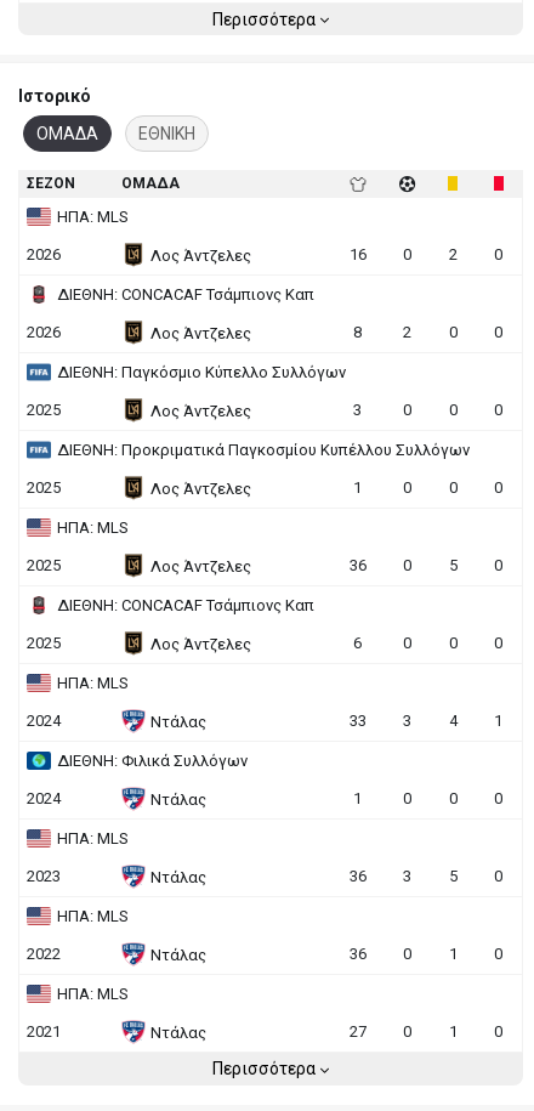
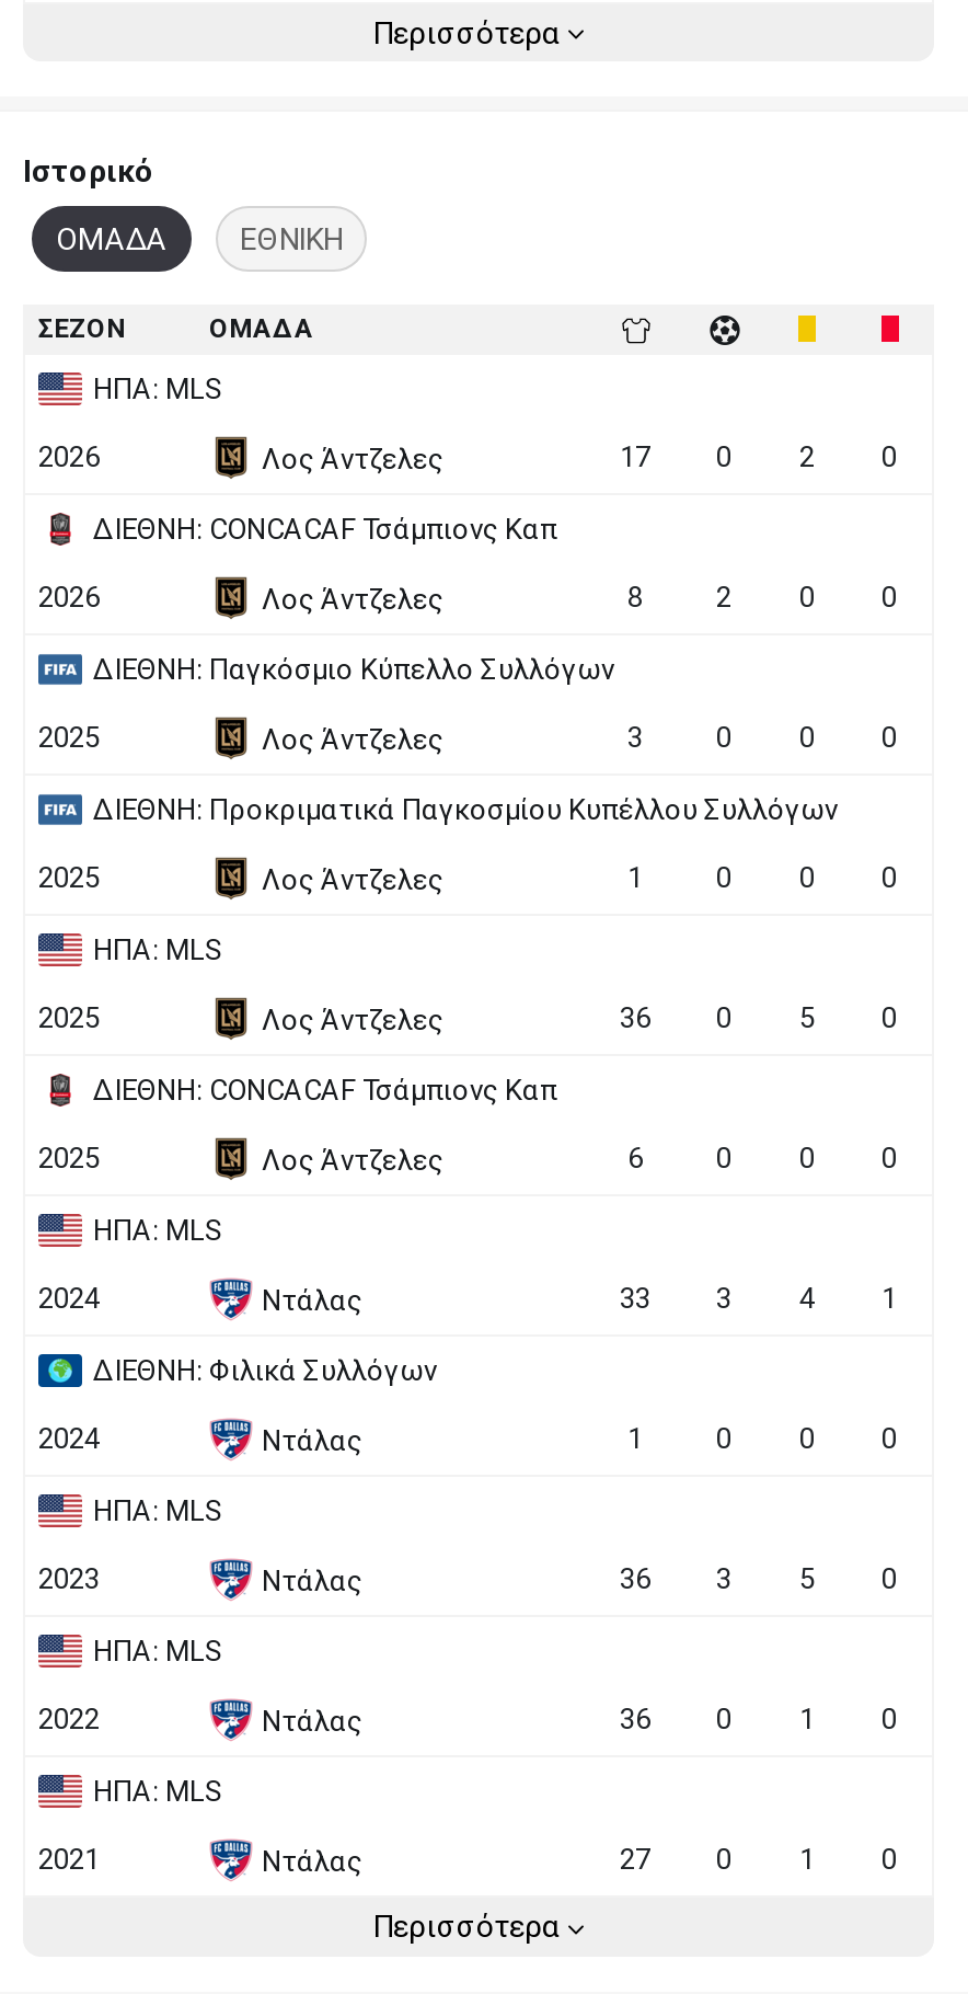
- 16 0
+ 17 0
